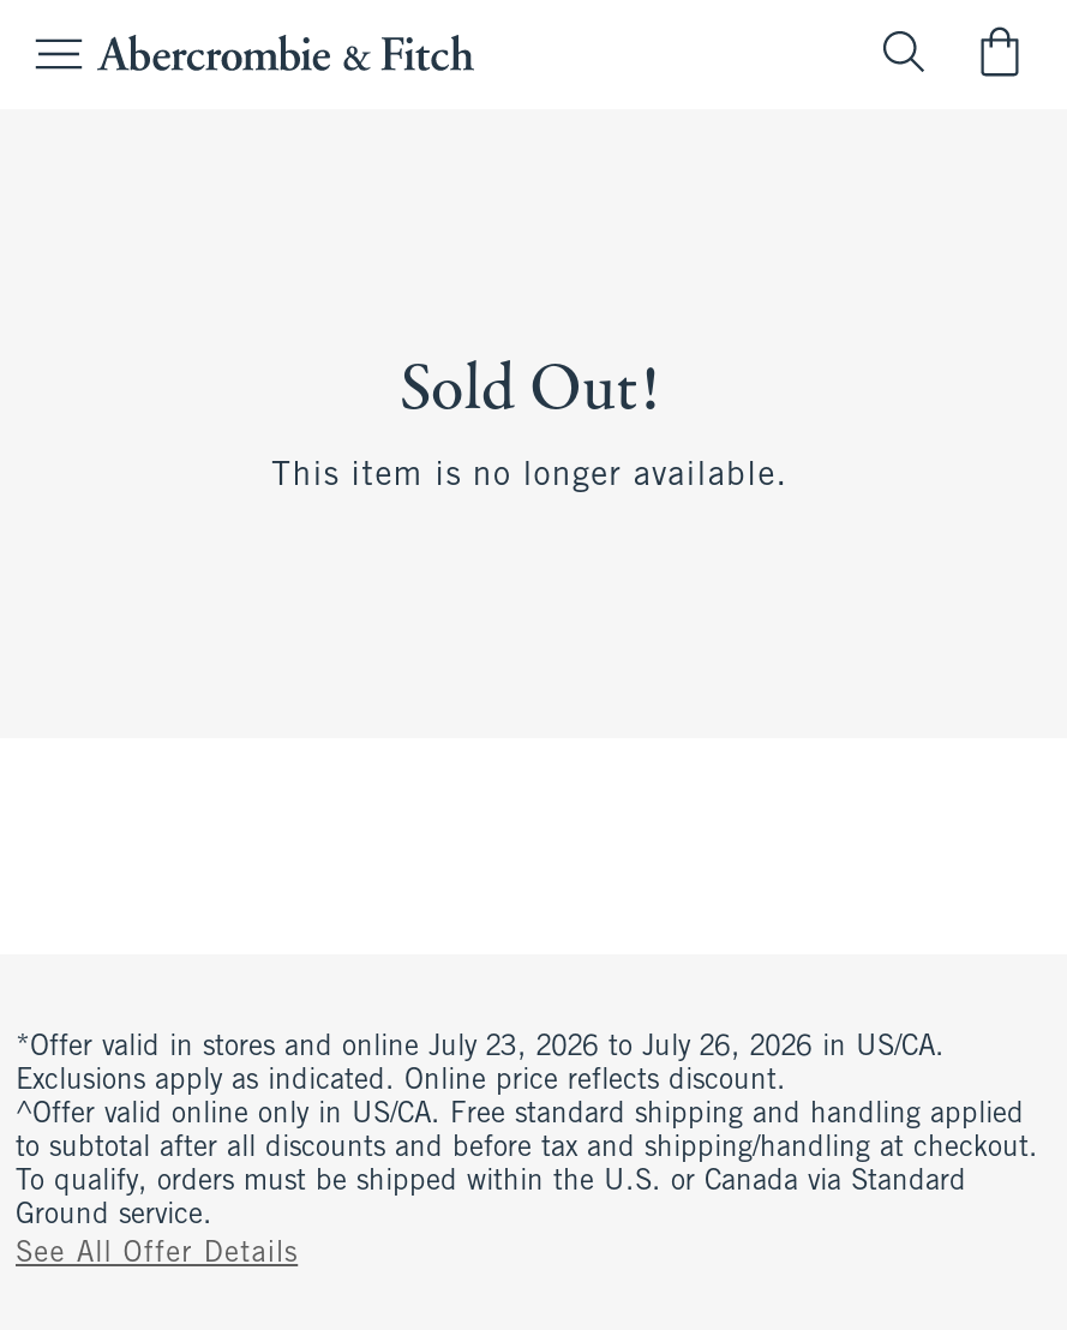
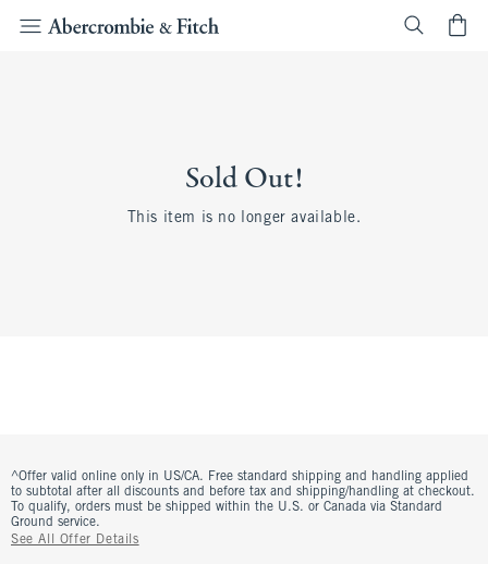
- *Offer valid in stores and online July 23, 2026 to July 26, 2026 in US/CA.
- Exclusions apply as indicated. Online price reflects discount.
